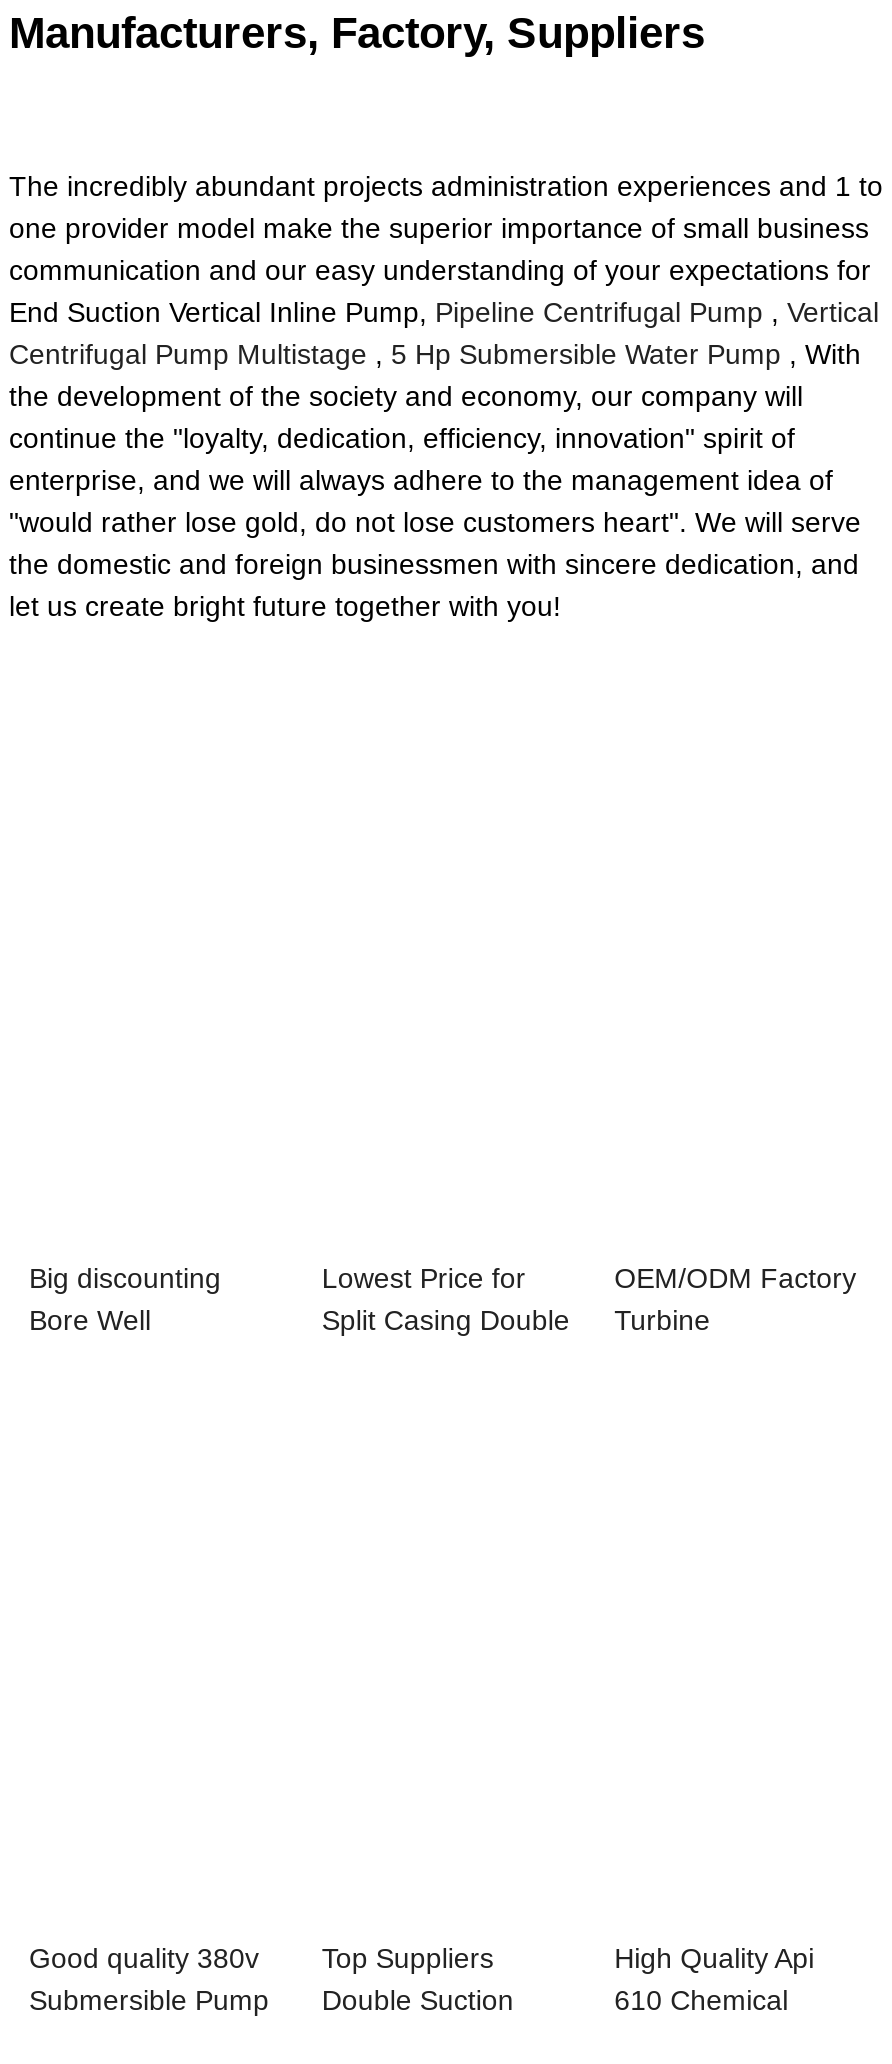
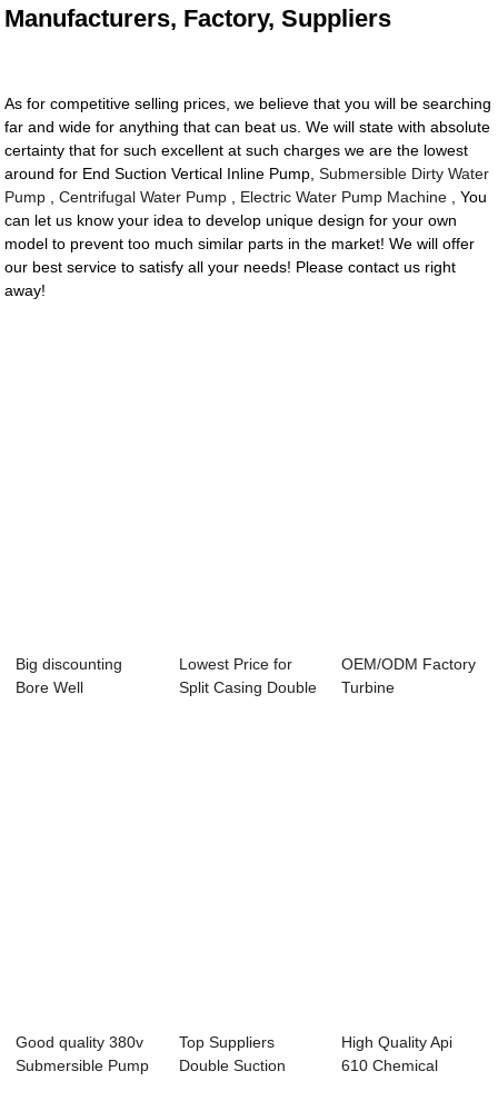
- The incredibly abundant projects administration experiences and 1 to
- one provider model make the superior importance of small business
- communication and our easy understanding of your expectations for
- End Suction Vertical Inline Pump, Pipeline Centrifugal Pump, Vertical
- Centrifugal Pump Multistage, 5 Hp Submersible Water Pump, With
- the development of the society and economy, our company will
- continue the "loyalty, dedication, efficiency, innovation" spirit of
- enterprise, and we will always adhere to the management idea of
- "would rather lose gold, do not lose customers heart". We will serve
- the domestic and foreign businessmen with sincere dedication, and
- let us create bright future together with you!
+ As for competitive selling prices, we believe that you will be searching
+ far and wide for anything that can beat us. We will state with absolute
+ certainty that for such excellent at such charges we are the lowest
+ around for End Suction Vertical Inline Pump, Submersible Dirty Water
+ Pump, Centrifugal Water Pump, Electric Water Pump Machine, You
+ can let us know your idea to develop unique design for your own
+ model to prevent too much similar parts in the market! We will offer
+ our best service to satisfy all your needs! Please contact us right
+ away!
